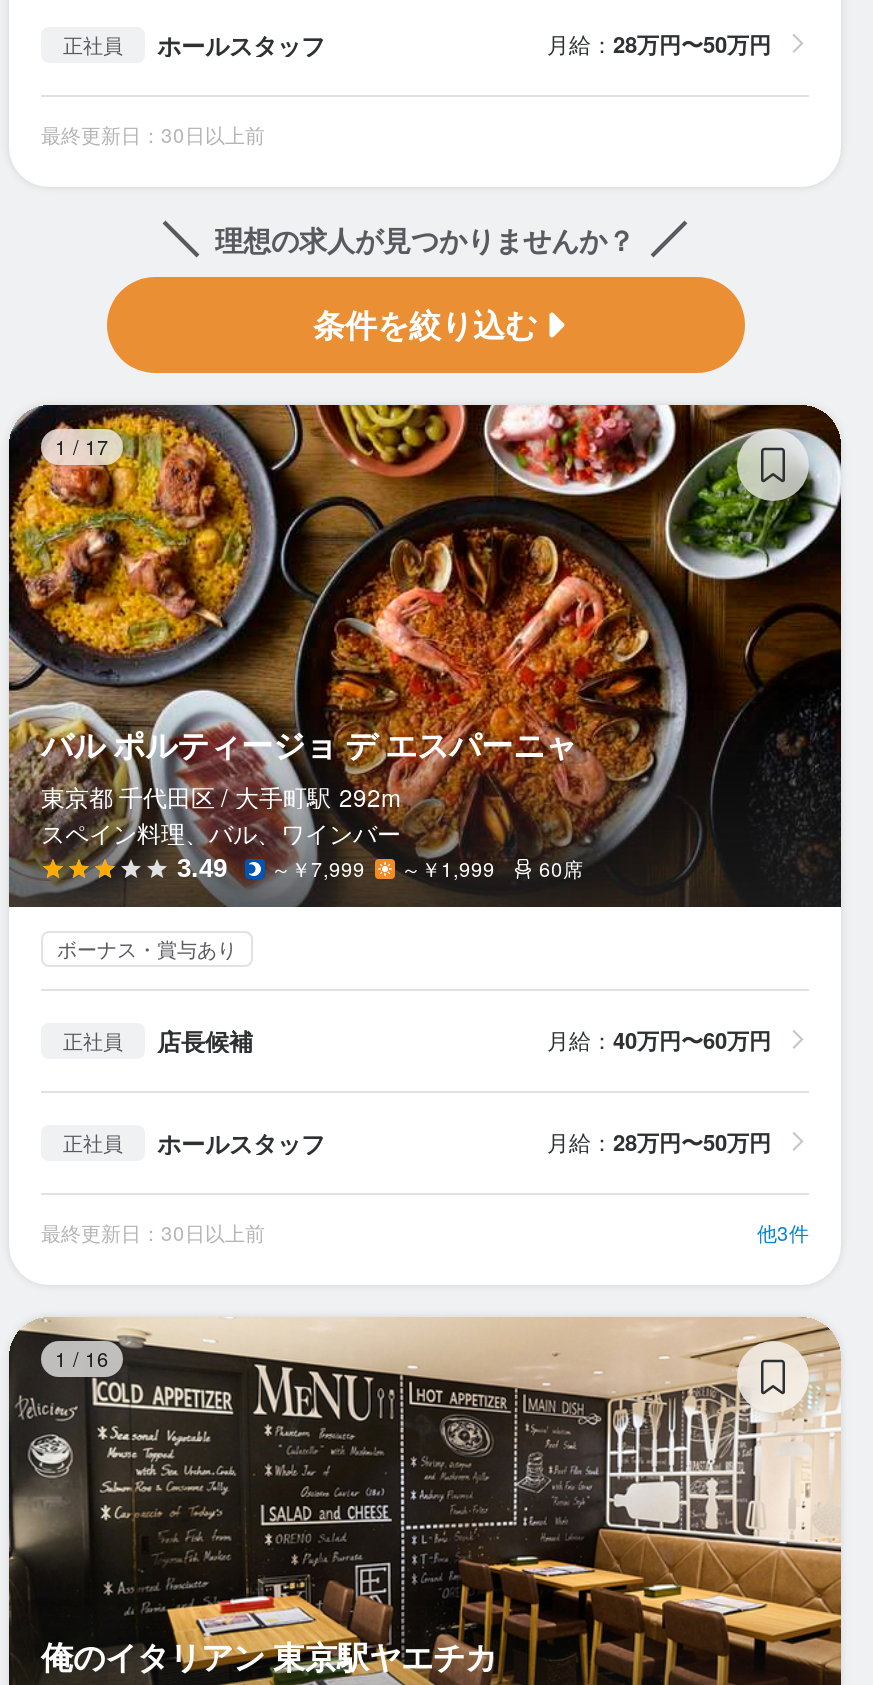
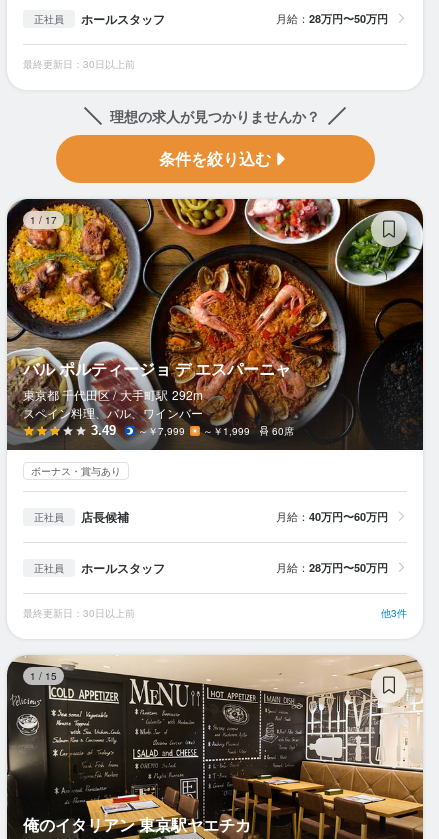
- 1 / 16
+ 1 / 15
